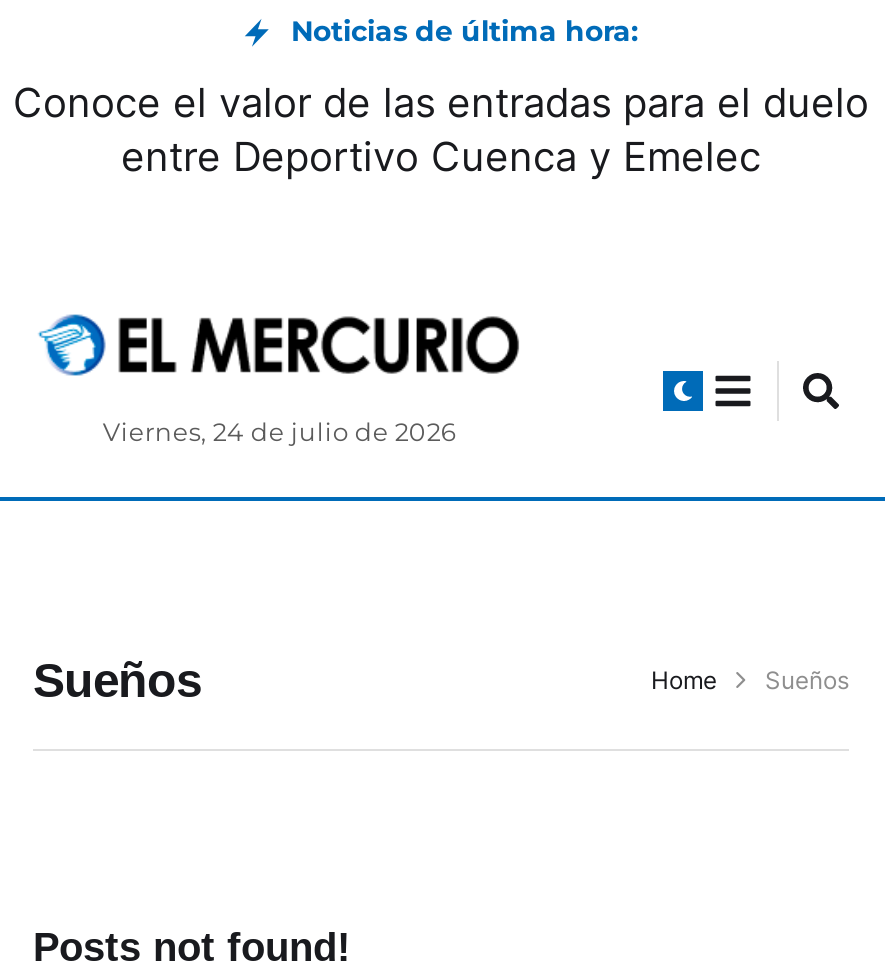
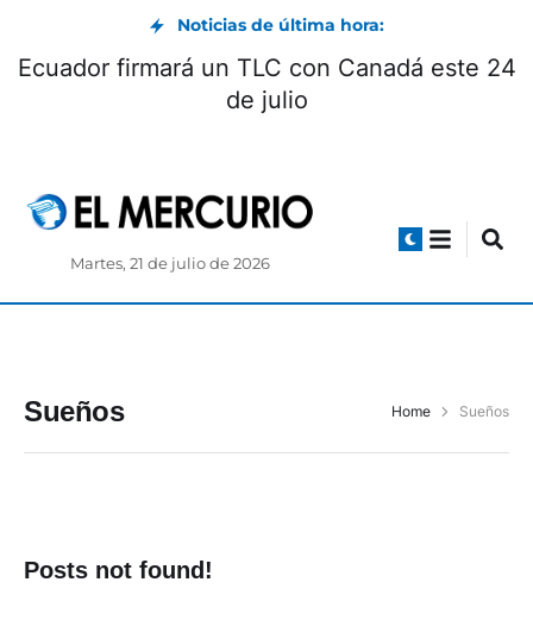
- Conoce el valor de las entradas para el duelo
- entre Deportivo Cuenca y Emelec
+ Ecuador firmará un TLC con Canadá este 24
+ de julio

- Viernes, 24 de julio de 2026
+ Martes, 21 de julio de 2026
